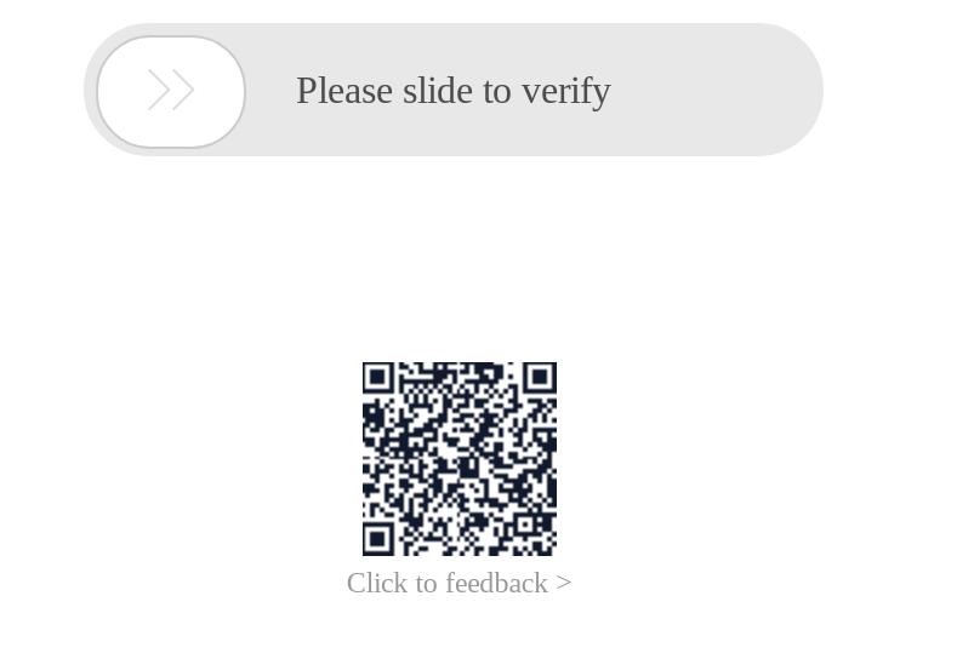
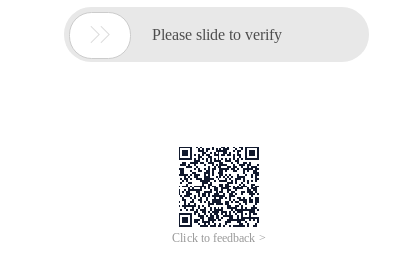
- [image]
+ [image]
